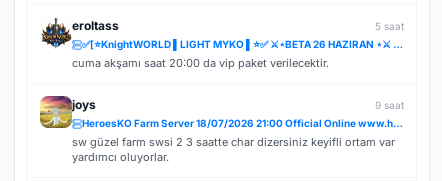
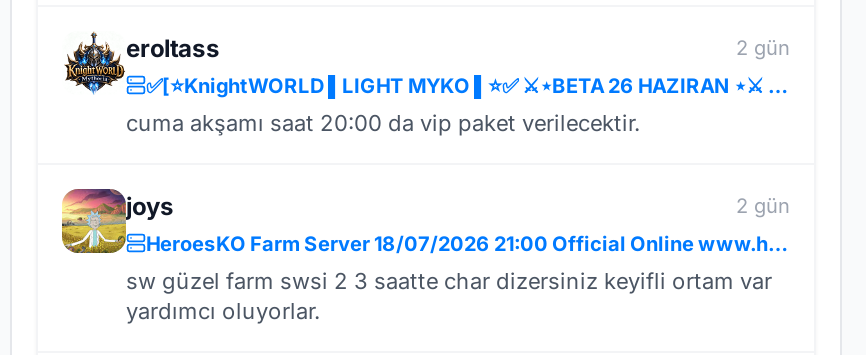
- 5 saat
+ 2 gün

- 9 saat
+ 2 gün
